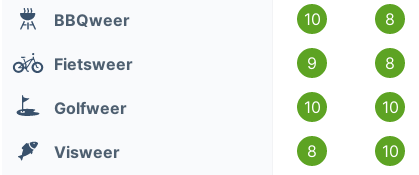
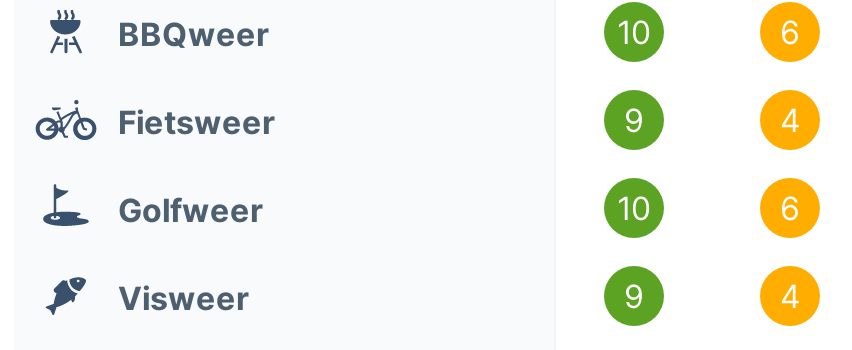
- 8
+ 6

- 8
+ 4

- 10
+ 6

- 8
+ 9

- 10
+ 4
